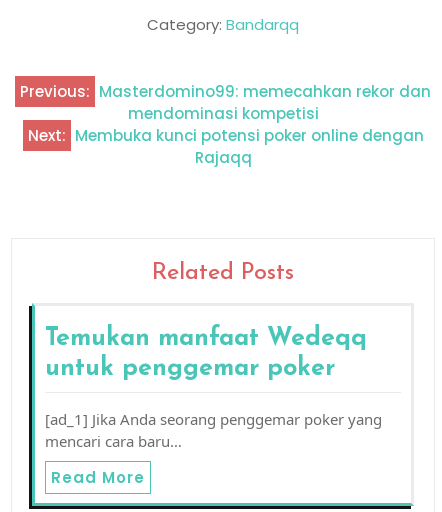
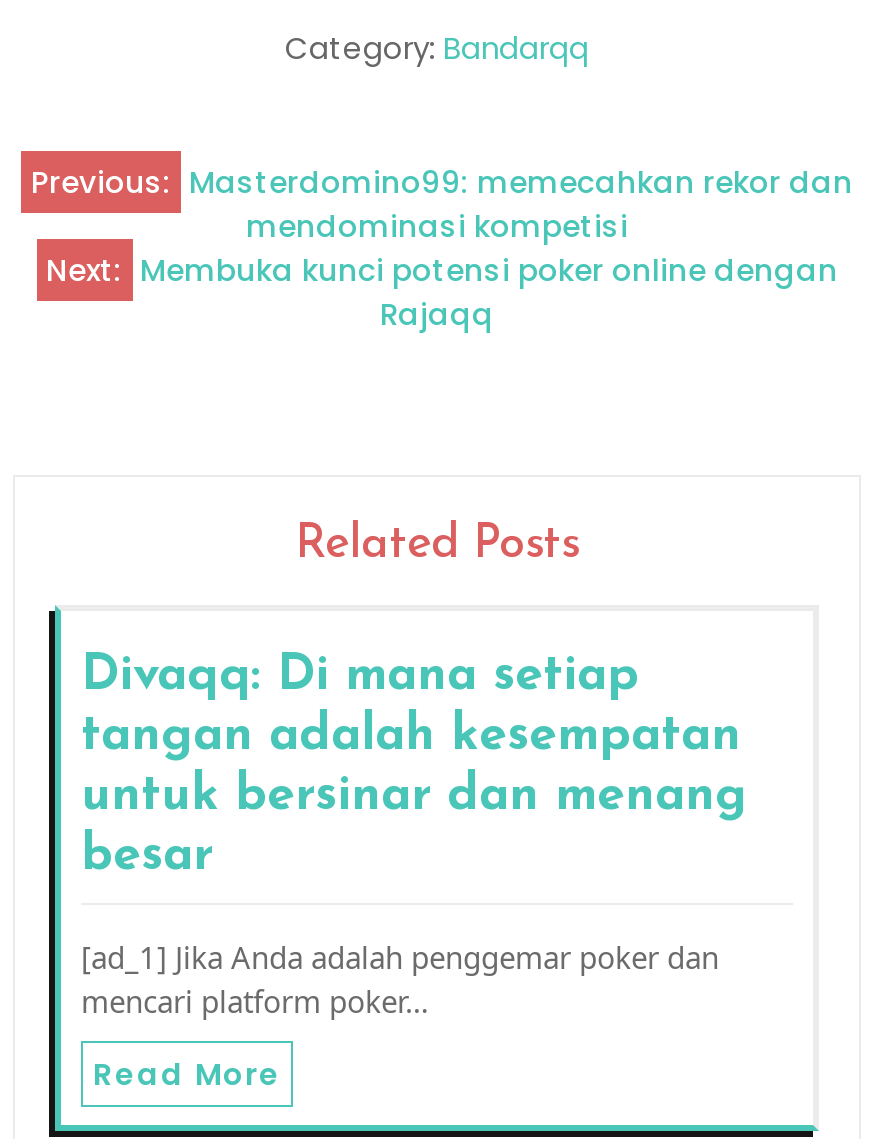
- Temukan manfaat Wedeqq
- untuk penggemar poker
+ Divaqq: Di mana setiap
+ tangan adalah kesempatan
+ untuk bersinar dan menang
+ besar

- [ad_1] Jika Anda seorang penggemar poker yang
- mencari cara baru…
+ [ad_1] Jika Anda adalah penggemar poker dan
+ mencari platform poker…
